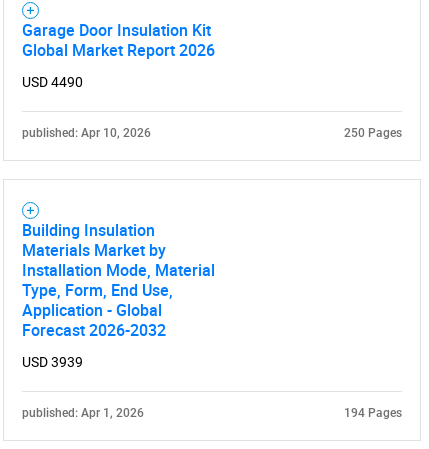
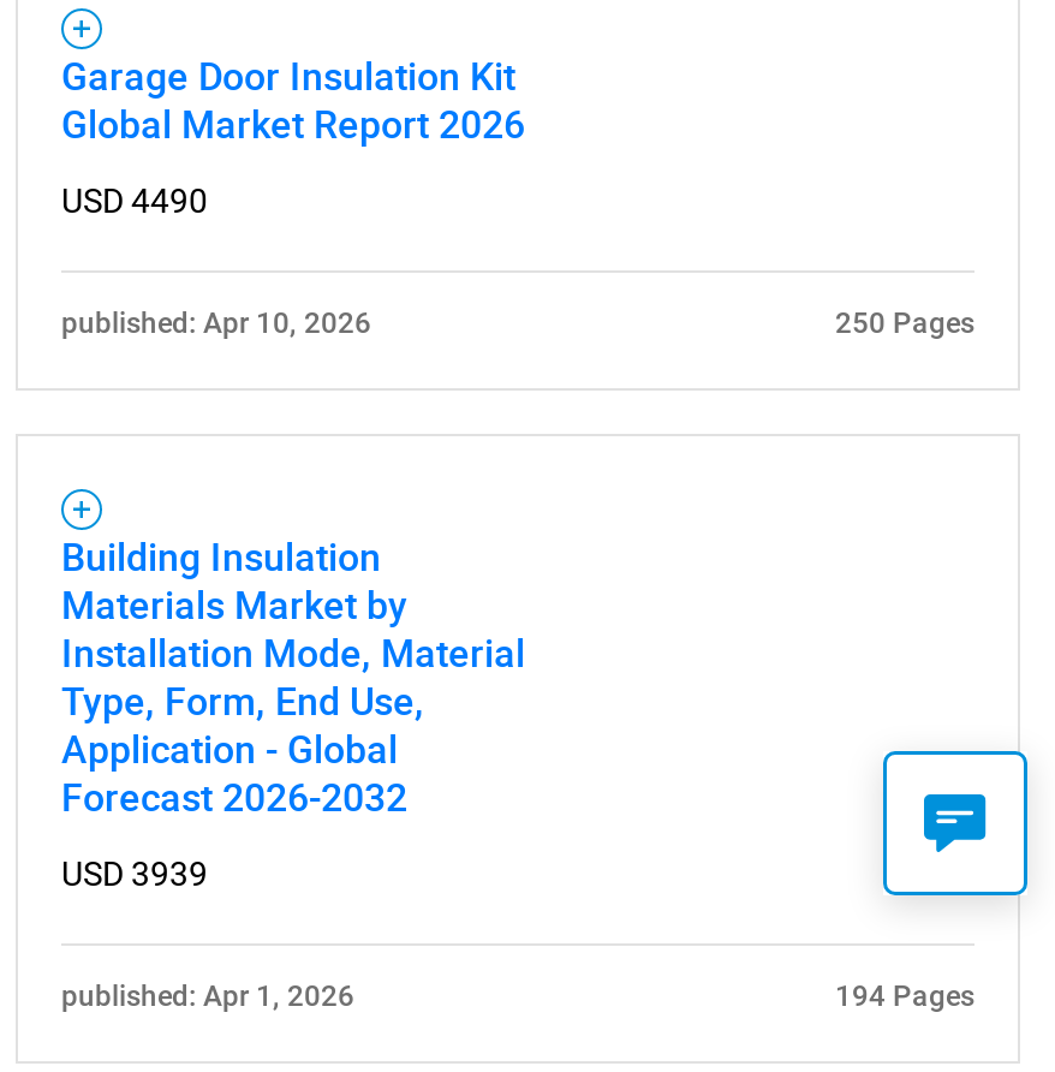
+ [image]
